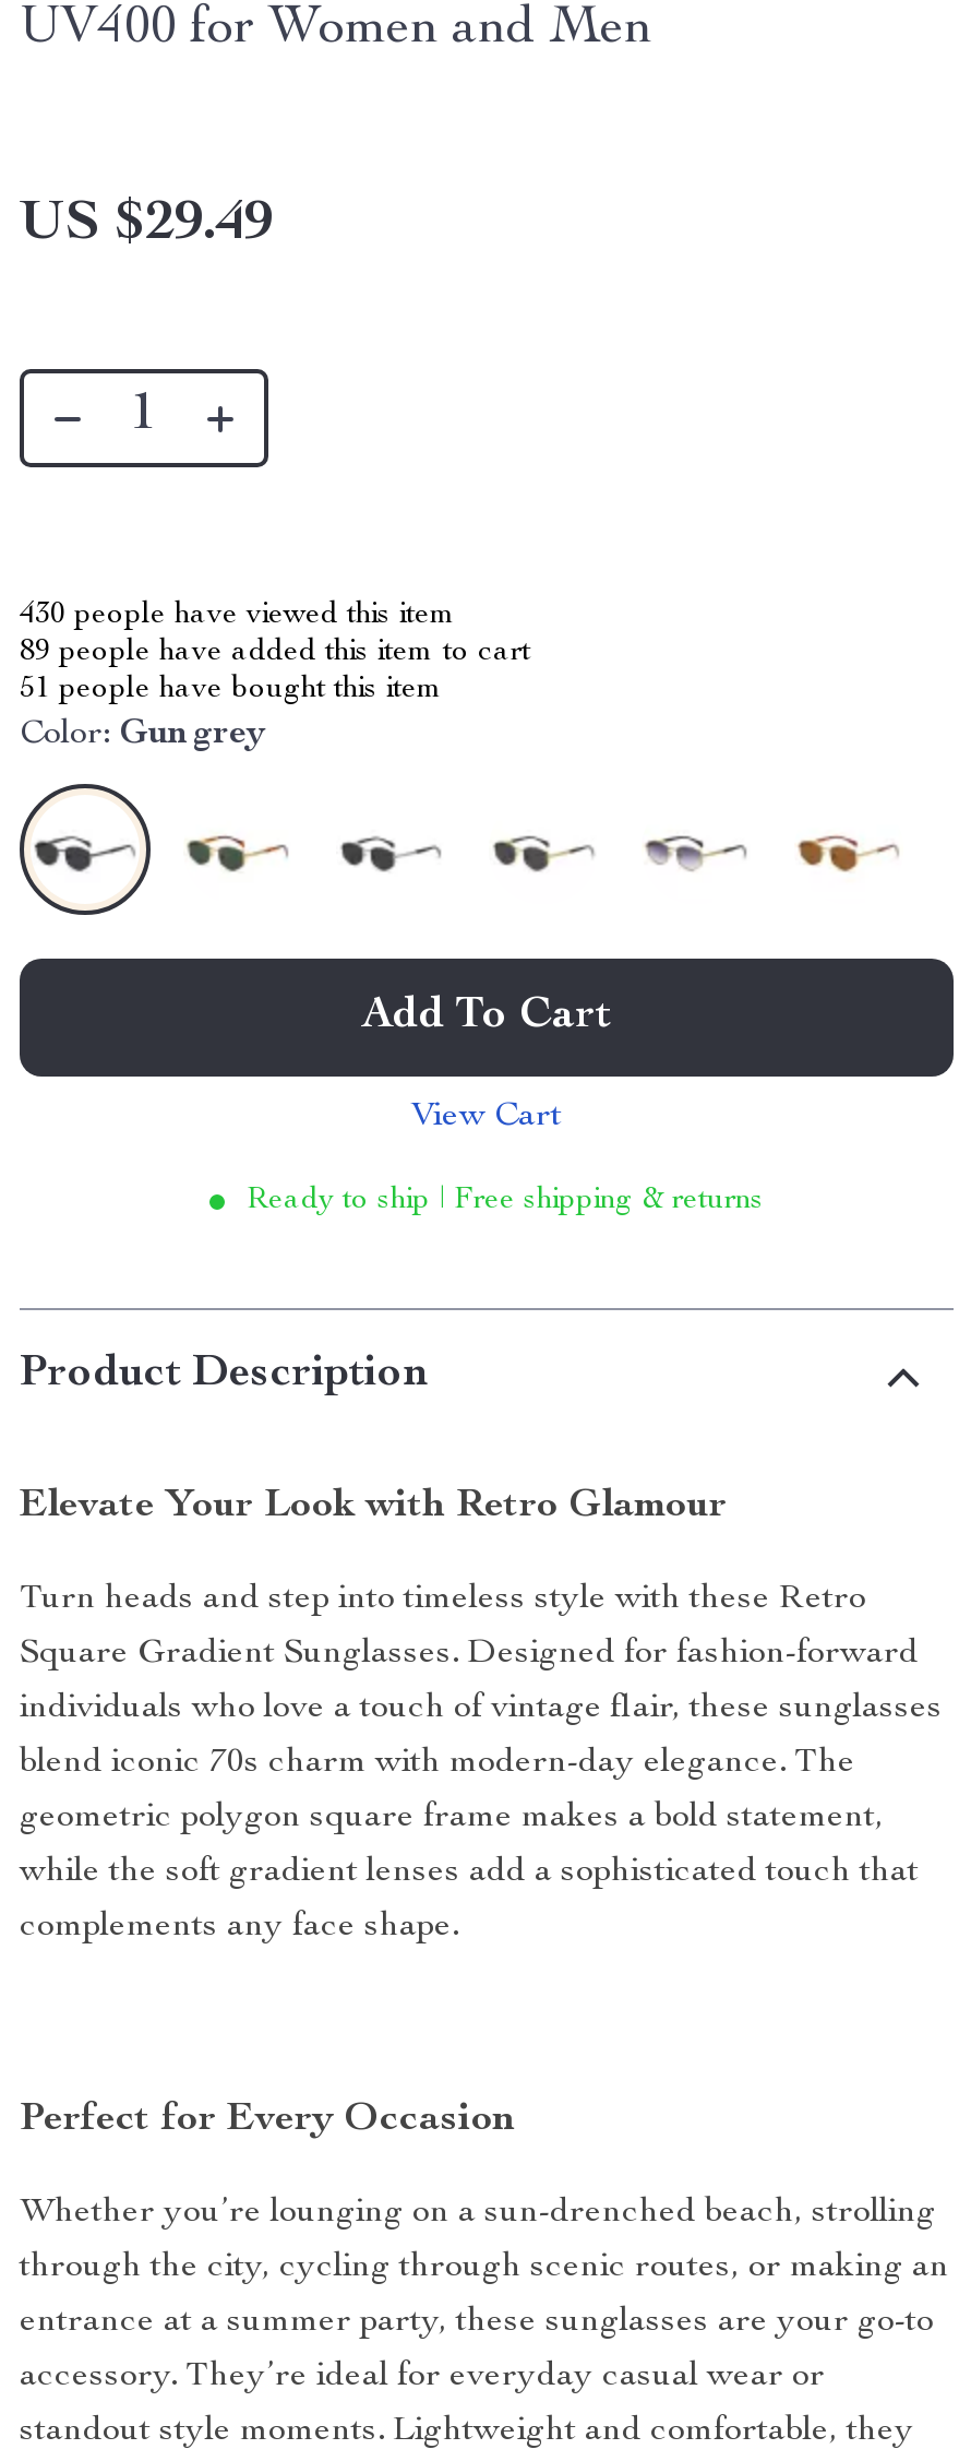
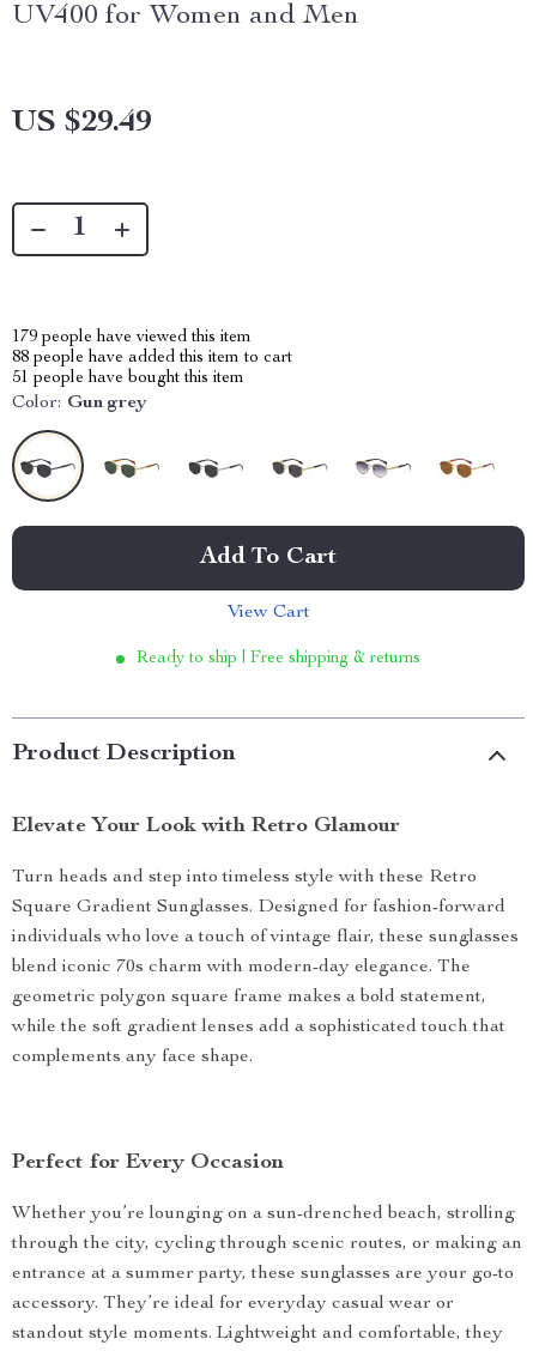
- 430 people have viewed this item
+ 179 people have viewed this item

- 89 people have added this item to cart
+ 88 people have added this item to cart
